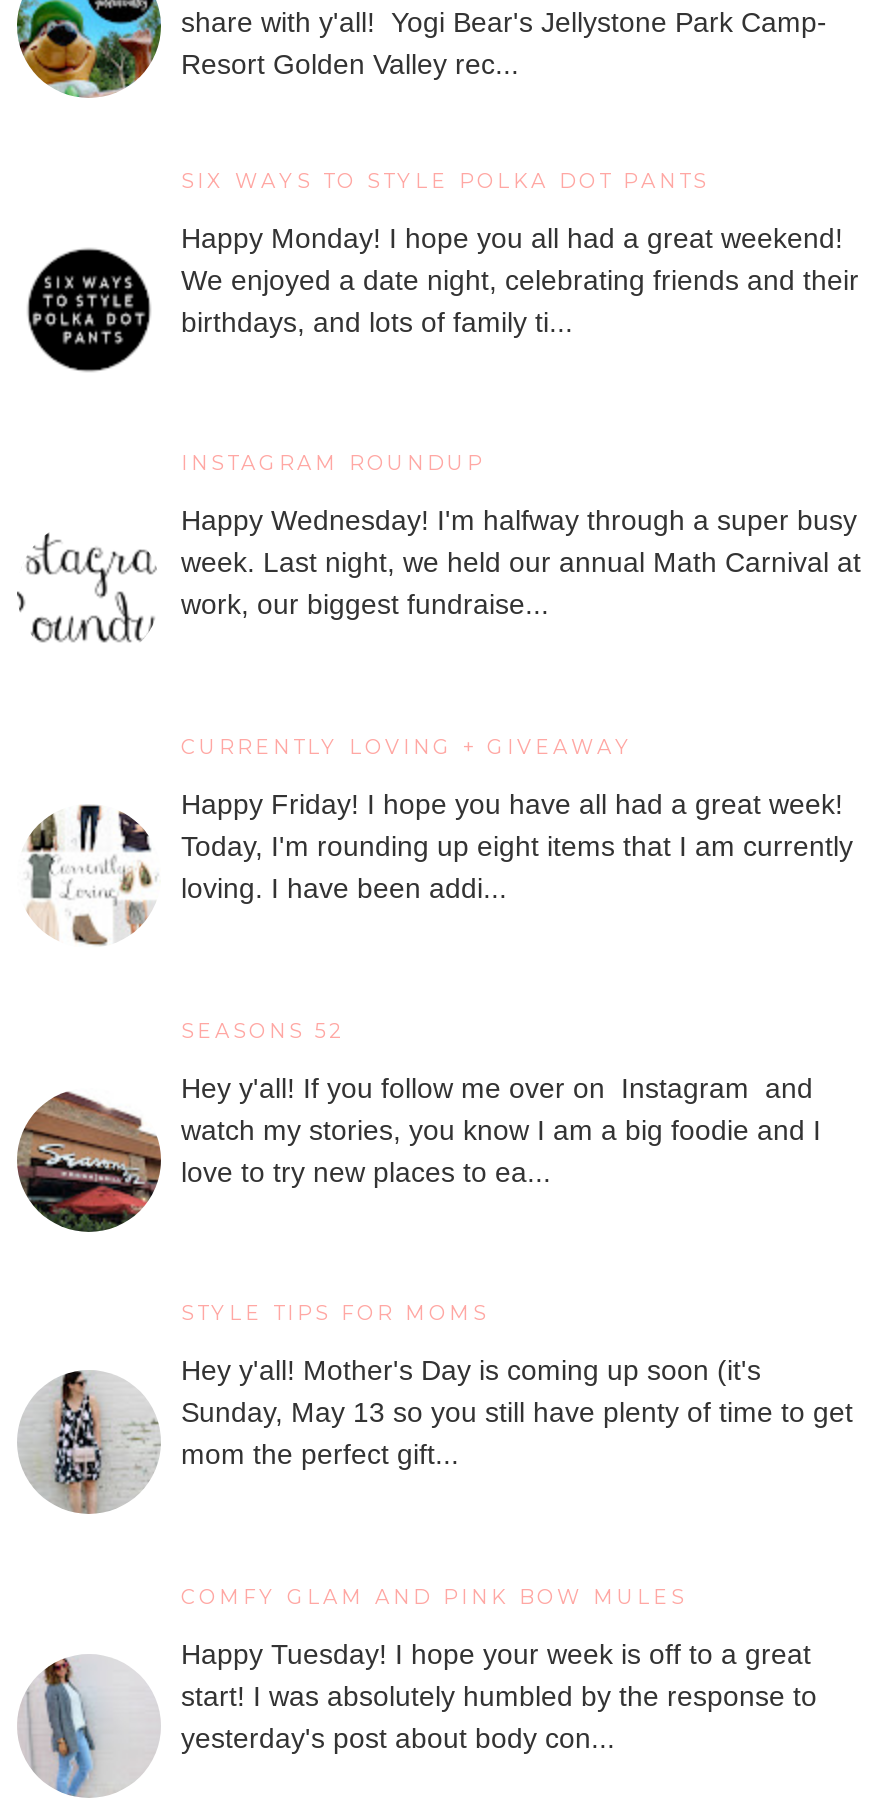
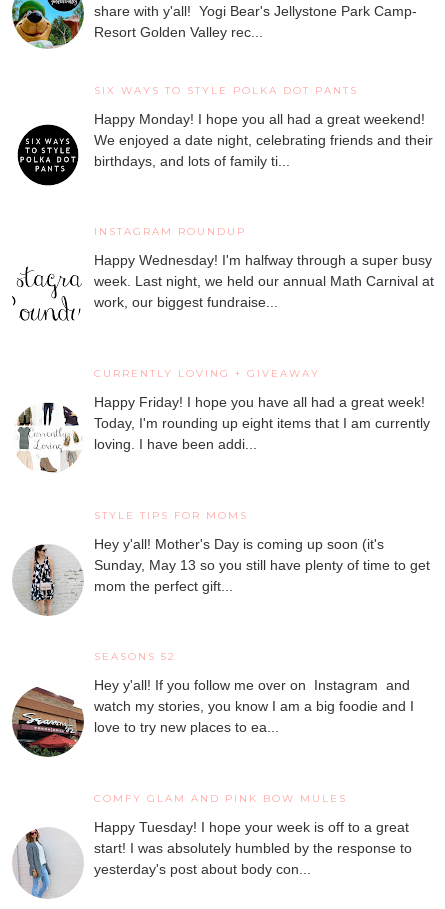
moved down: [image] | SEASONS 52 | Hey y'all! If you follow me over on Instagram and | watch my stories, you know I am a big foodie and I | love to try new places to ea...

moved up: [image] | STYLE TIPS FOR MOMS | Hey y'all! Mother's Day is coming up soon (it's | Sunday, May 13 so you still have plenty of time to get | mom the perfect gift...
